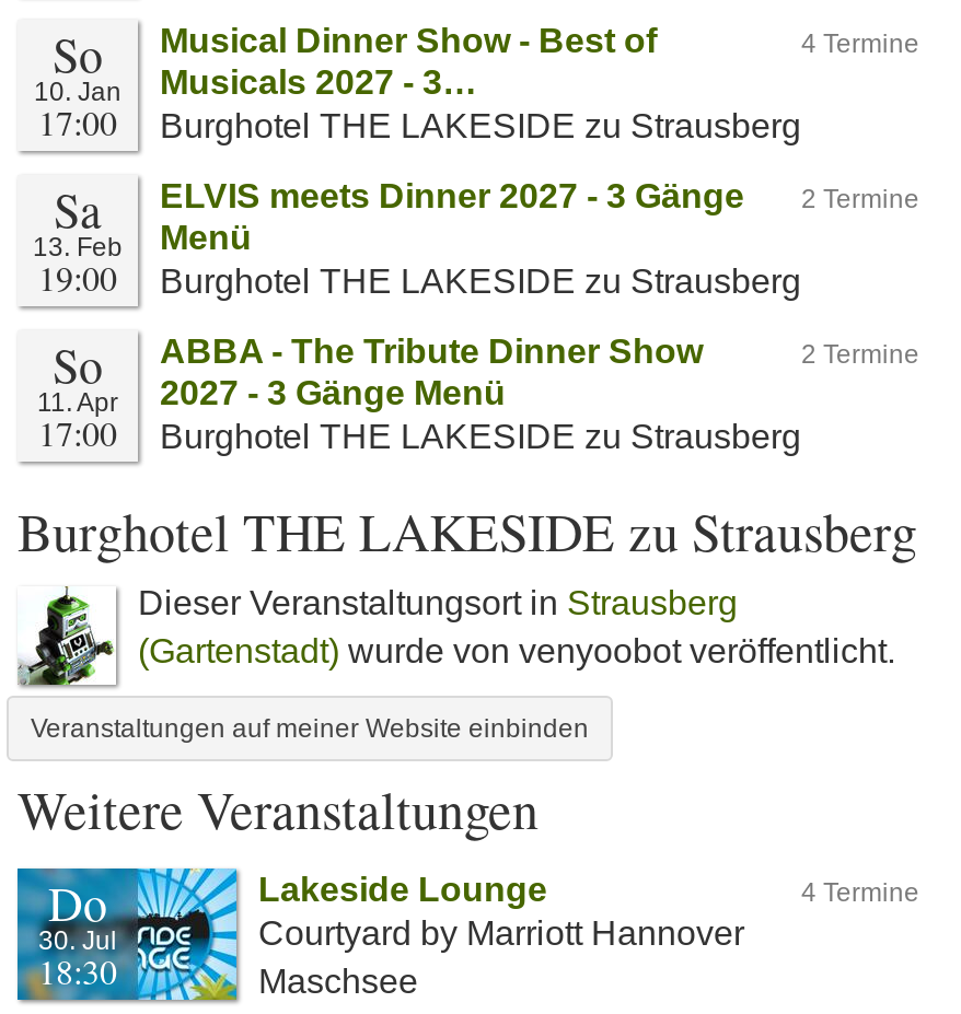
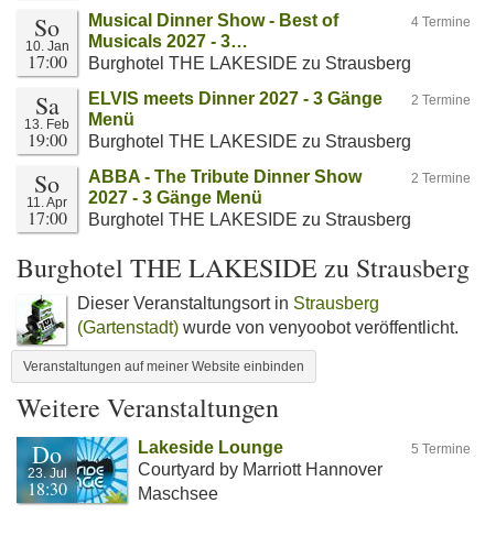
- 4 Termine
+ 5 Termine

- 30. Jul
+ 23. Jul
